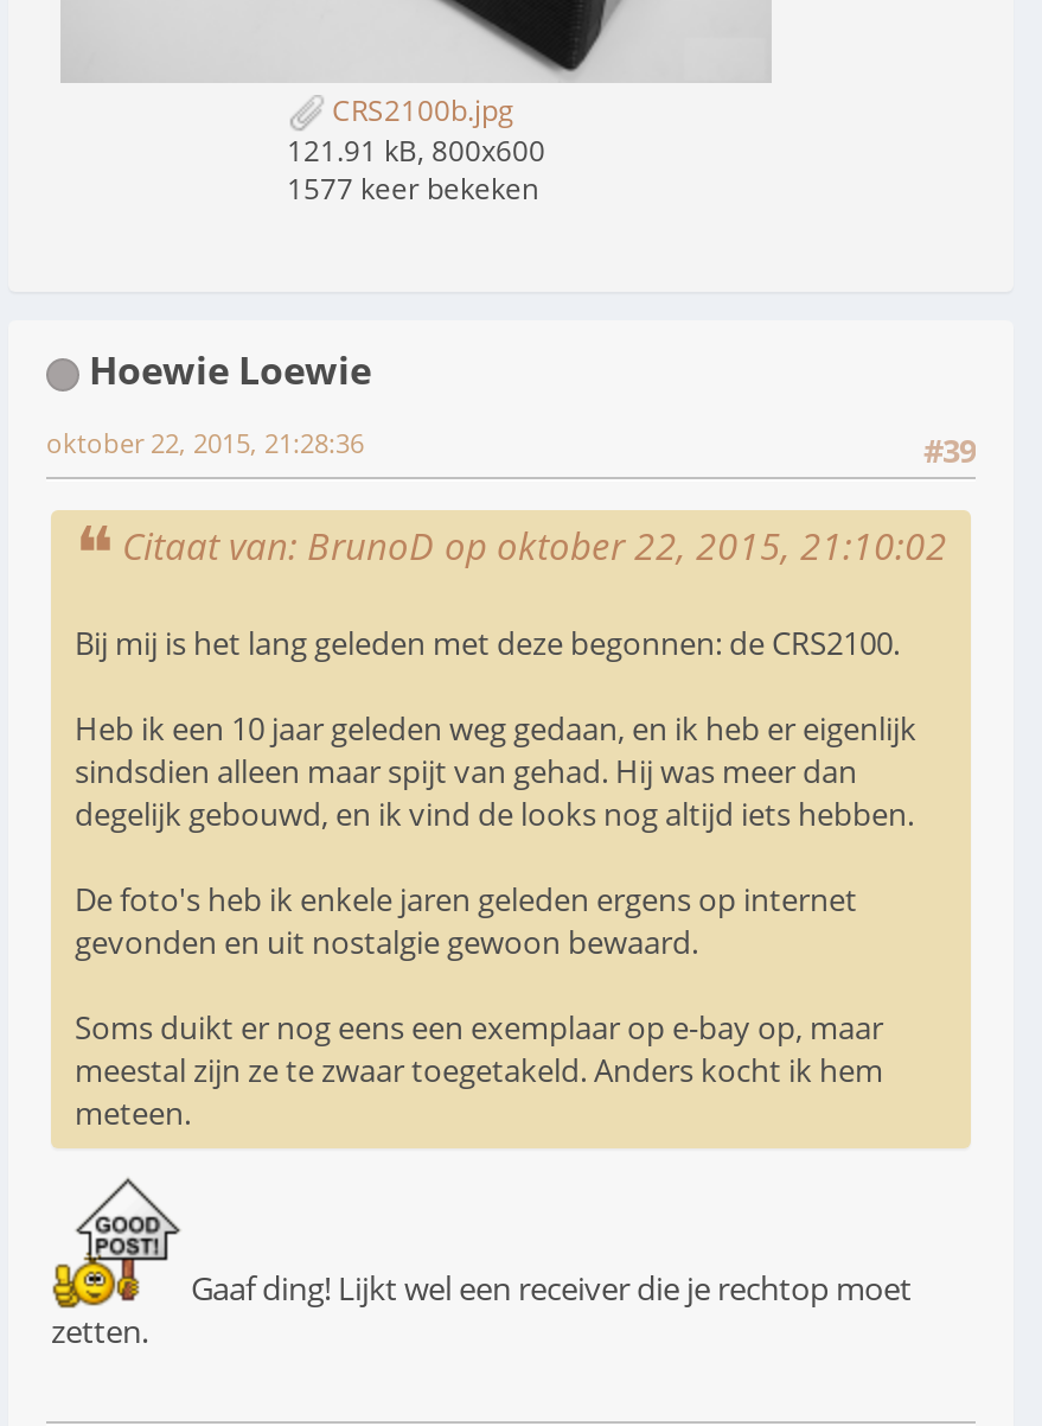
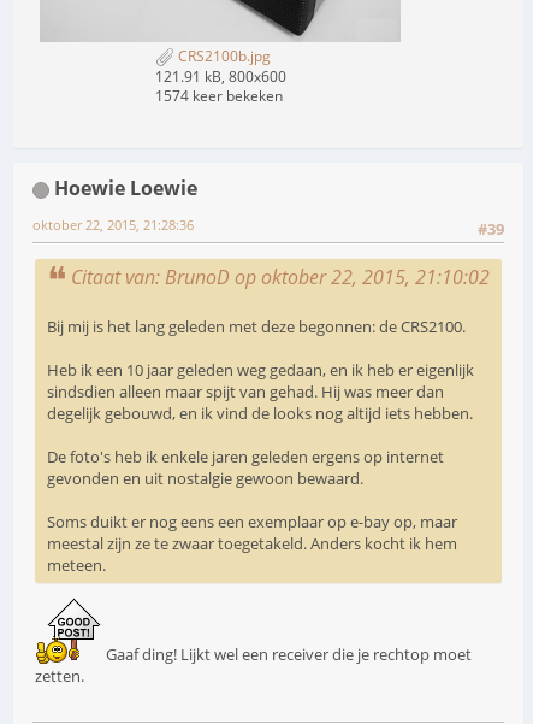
- 1577 keer bekeken
+ 1574 keer bekeken
